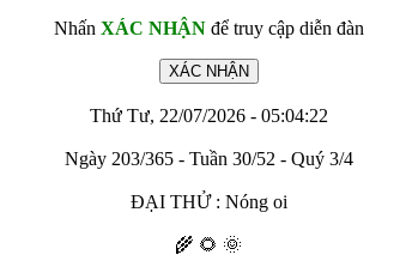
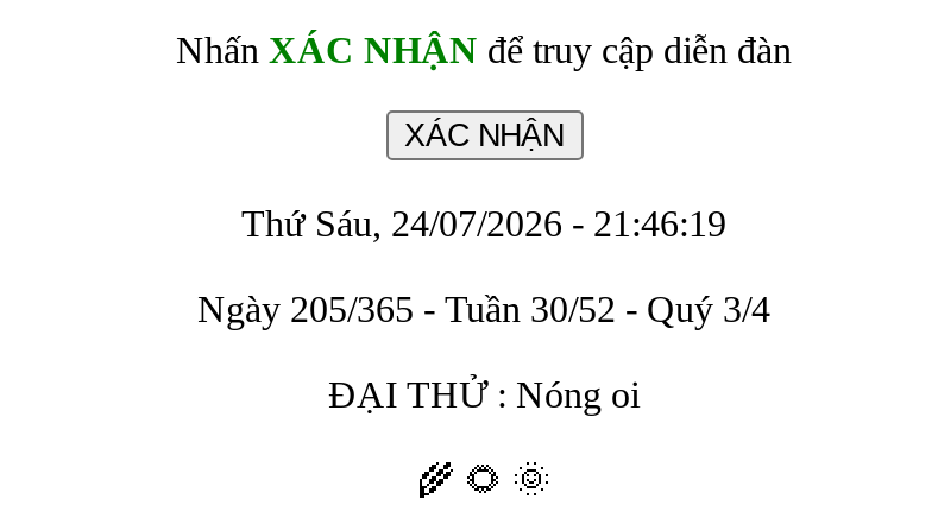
- Thứ Tư, 22/07/2026 - 05:04:22
+ Thứ Sáu, 24/07/2026 - 21:46:19

- Ngày 203/365 - Tuần 30/52 - Quý 3/4
+ Ngày 205/365 - Tuần 30/52 - Quý 3/4
